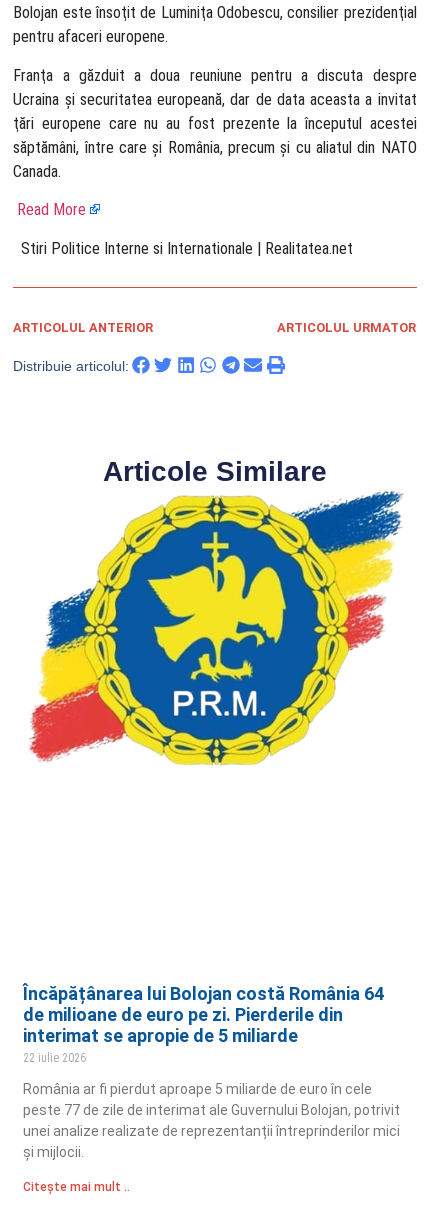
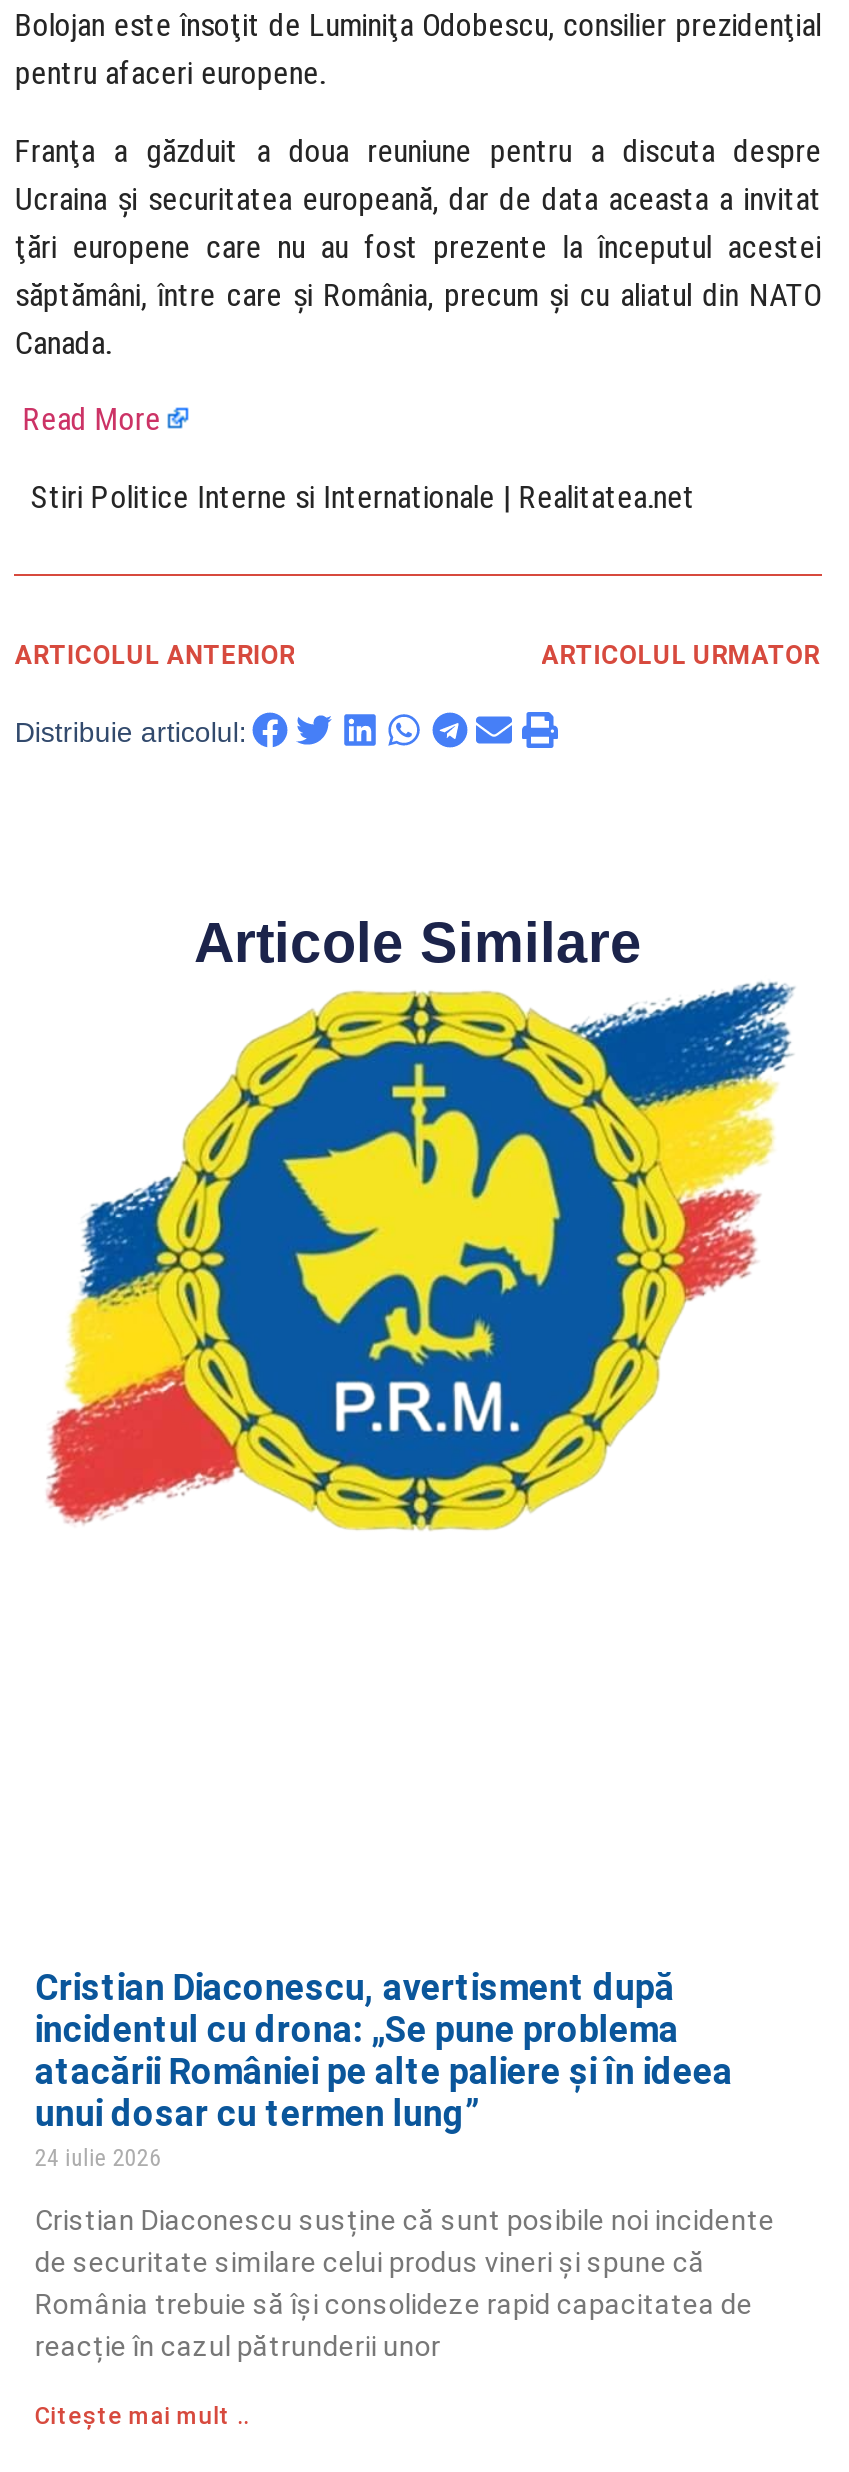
- Încăpățânarea lui Bolojan costă România 64
- de milioane de euro pe zi. Pierderile din
- interimat se apropie de 5 miliarde
- 22 iulie 2026
+ Cristian Diaconescu, avertisment după
+ incidentul cu drona: „Se pune problema
+ atacării României pe alte paliere și în ideea
+ unui dosar cu termen lung”
+ 24 iulie 2026

- România ar fi pierdut aproape 5 miliarde de euro în cele
- peste 77 de zile de interimat ale Guvernului Bolojan, potrivit
- unei analize realizate de reprezentanții întreprinderilor mici
- și mijlocii.
+ Cristian Diaconescu susține că sunt posibile noi incidente
+ de securitate similare celui produs vineri și spune că
+ România trebuie să își consolideze rapid capacitatea de
+ reacție în cazul pătrunderii unor
